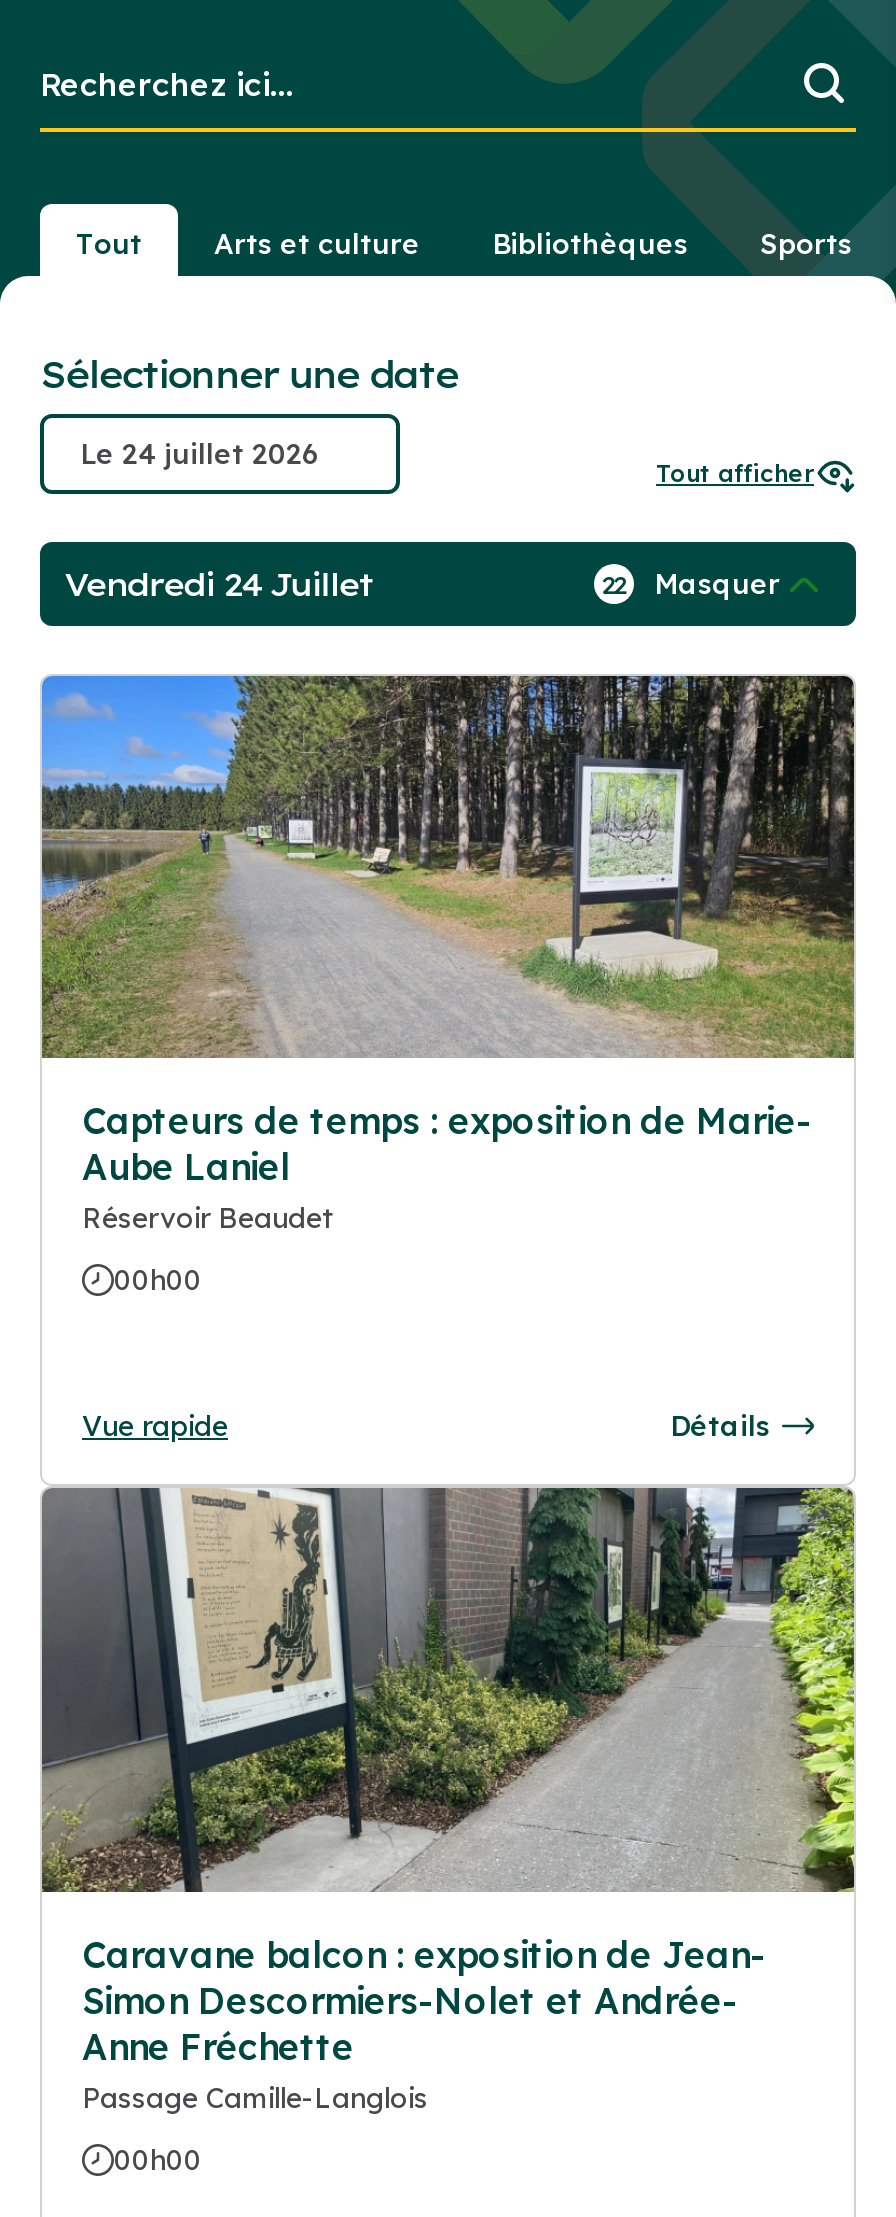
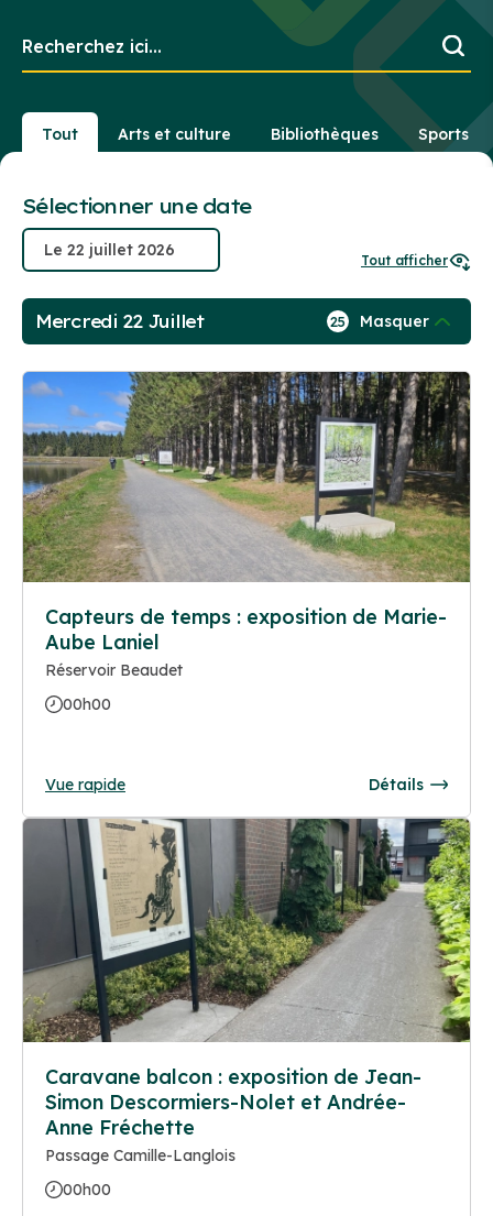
- Vendredi 24 Juillet
+ Mercredi 22 Juillet

- 22 Masquer
+ 25 Masquer
